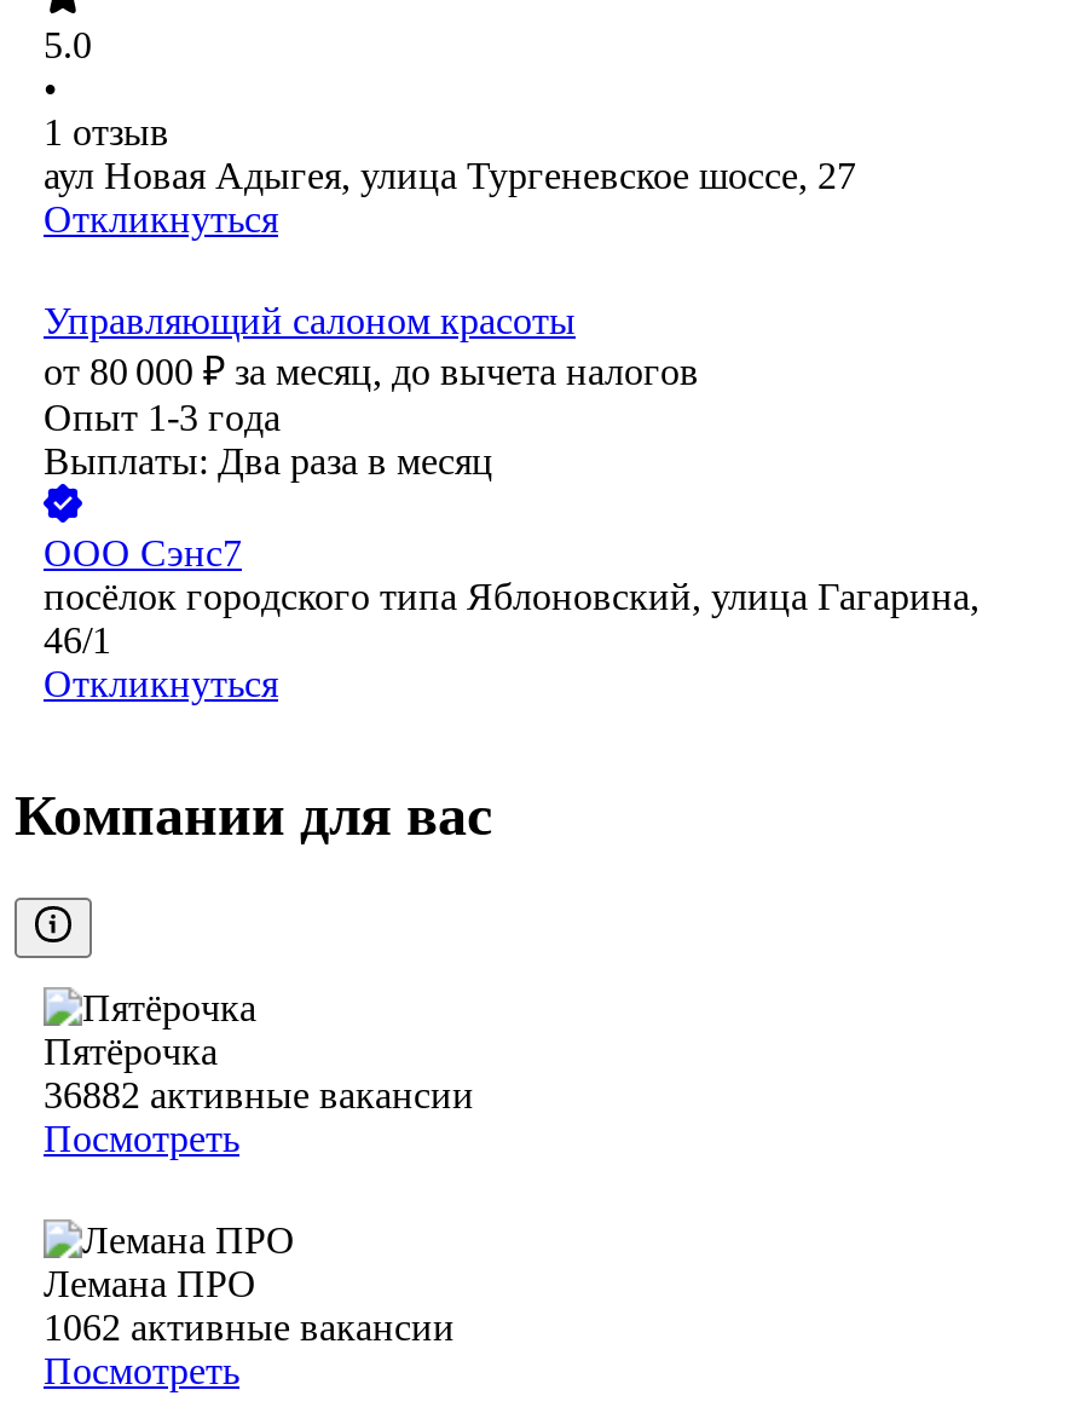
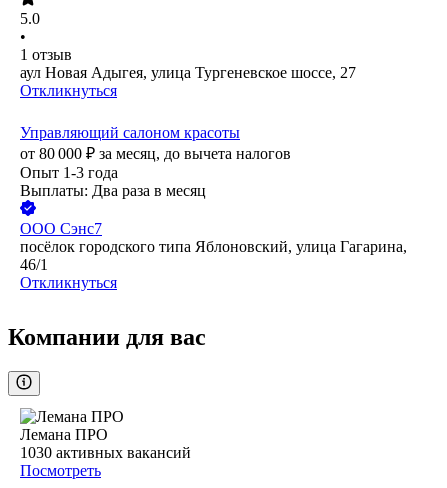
- Пятёрочка
- 36882 активные вакансии
- Посмотреть

- 1062 активные вакансии
+ 1030 активных вакансий
